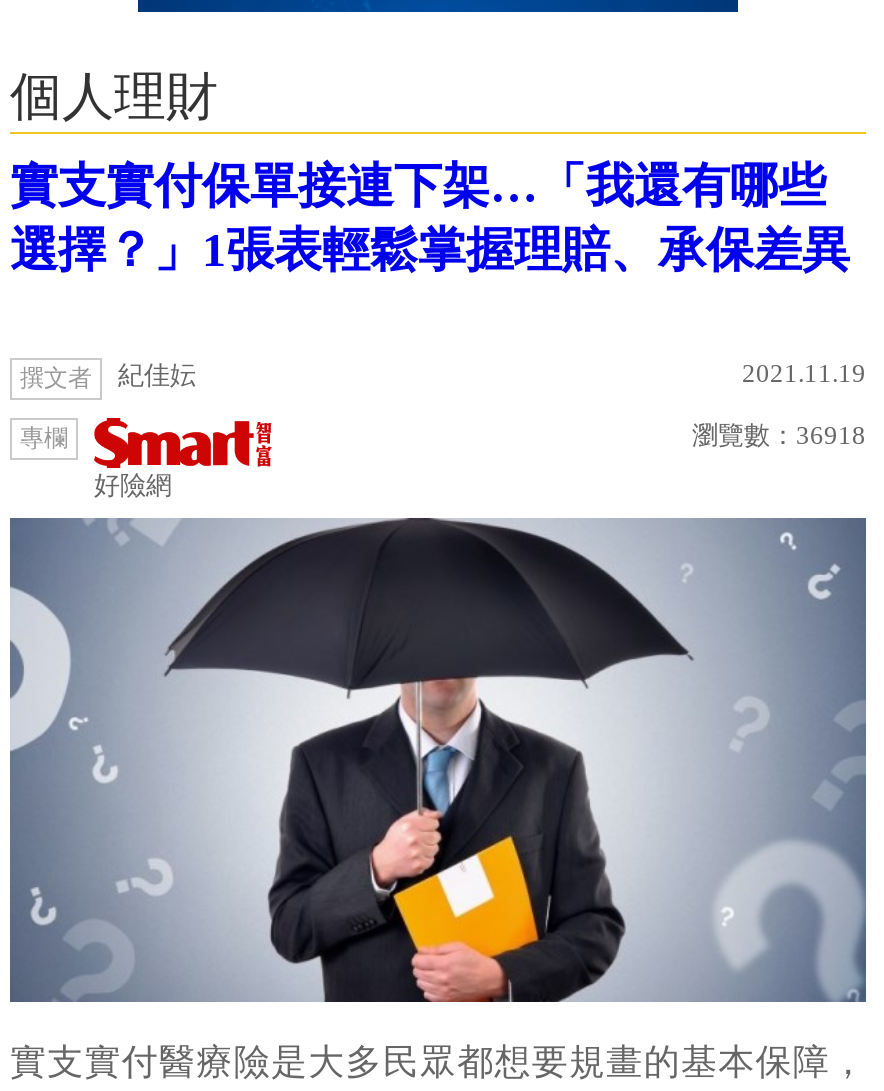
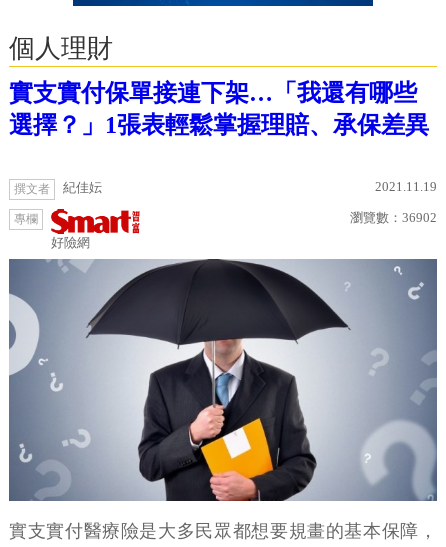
- 瀏覽數：36918
+ 瀏覽數：36902
